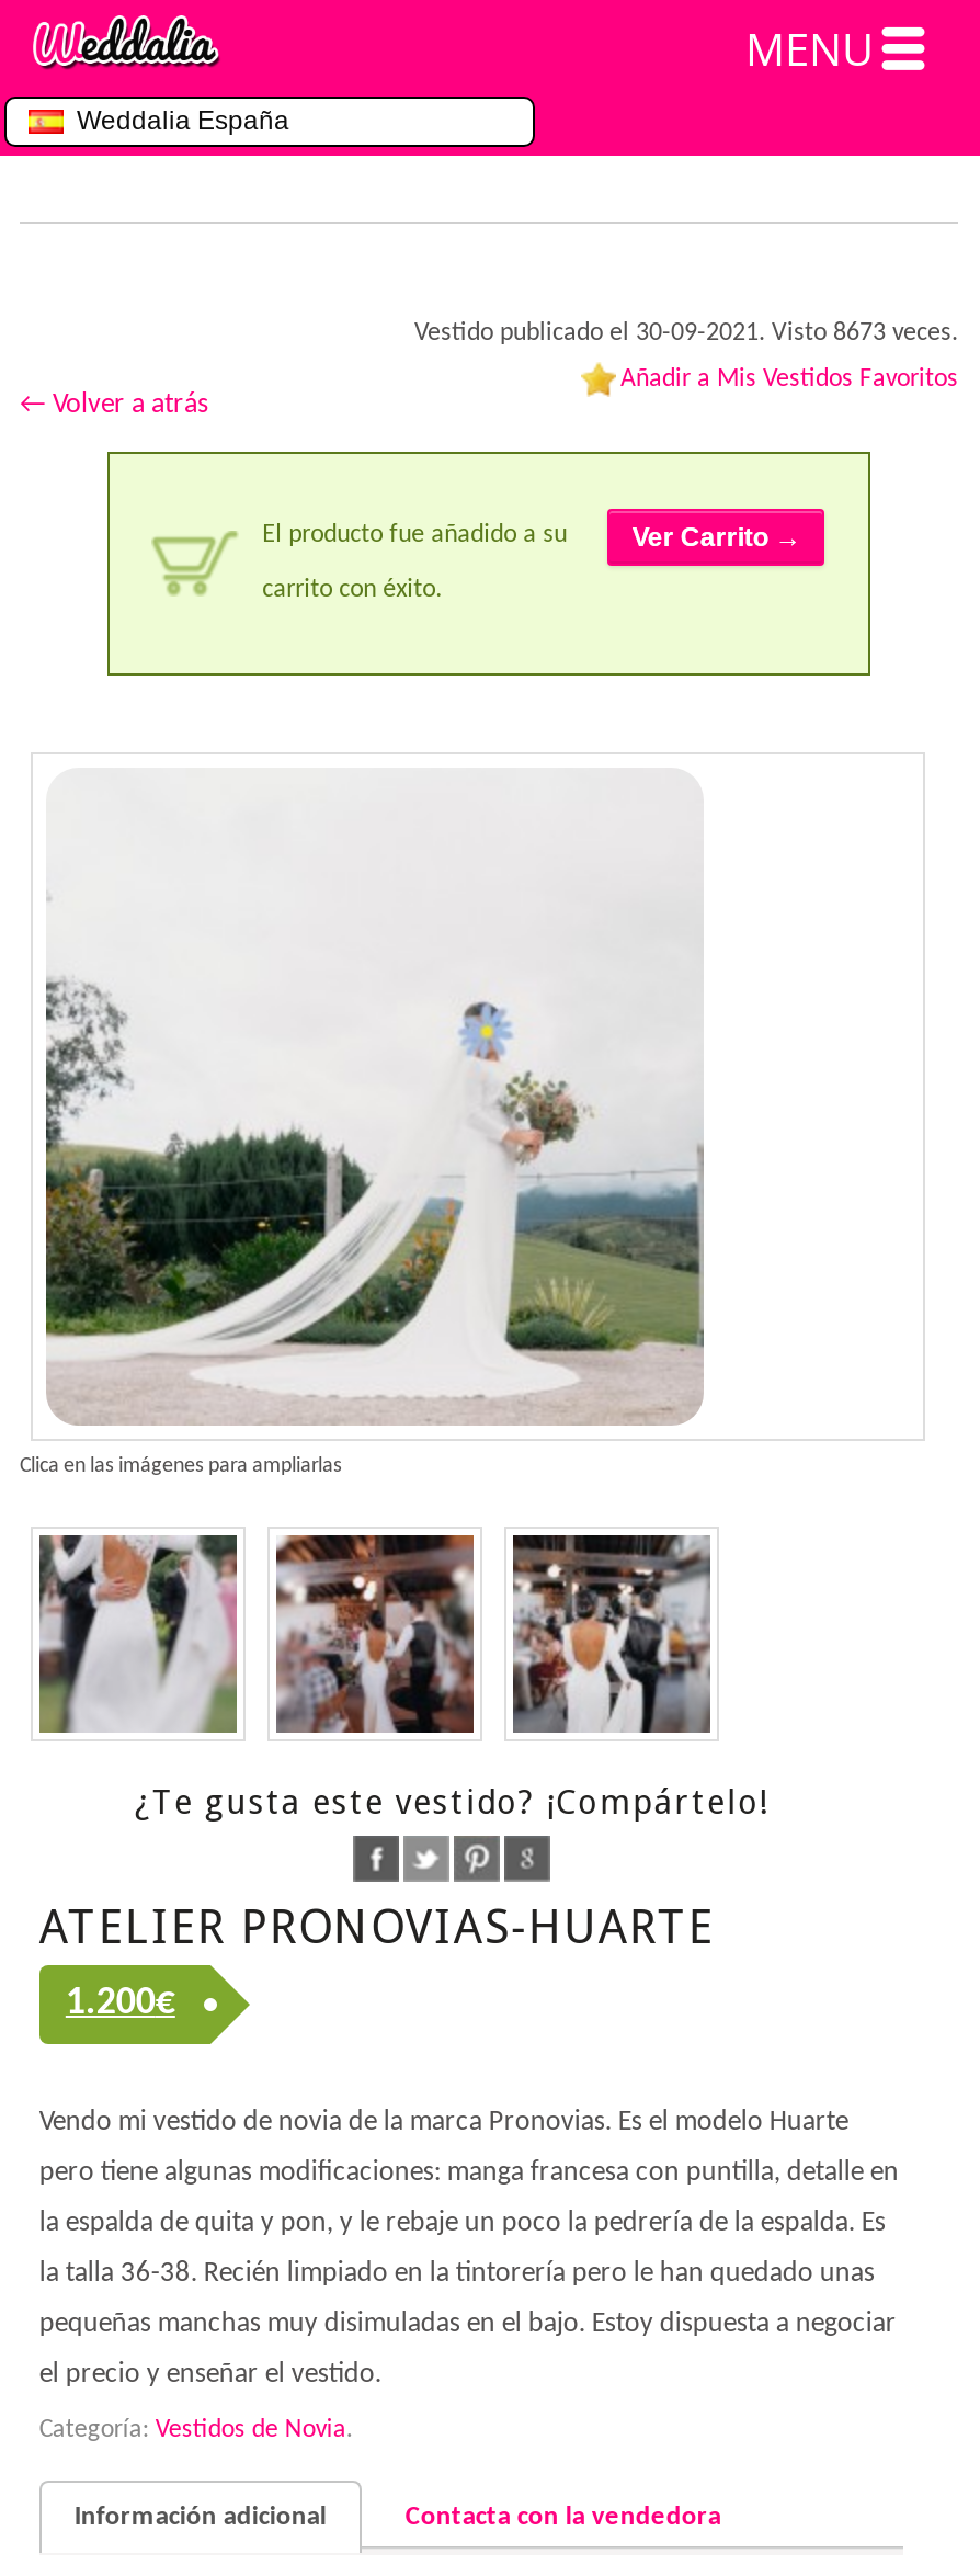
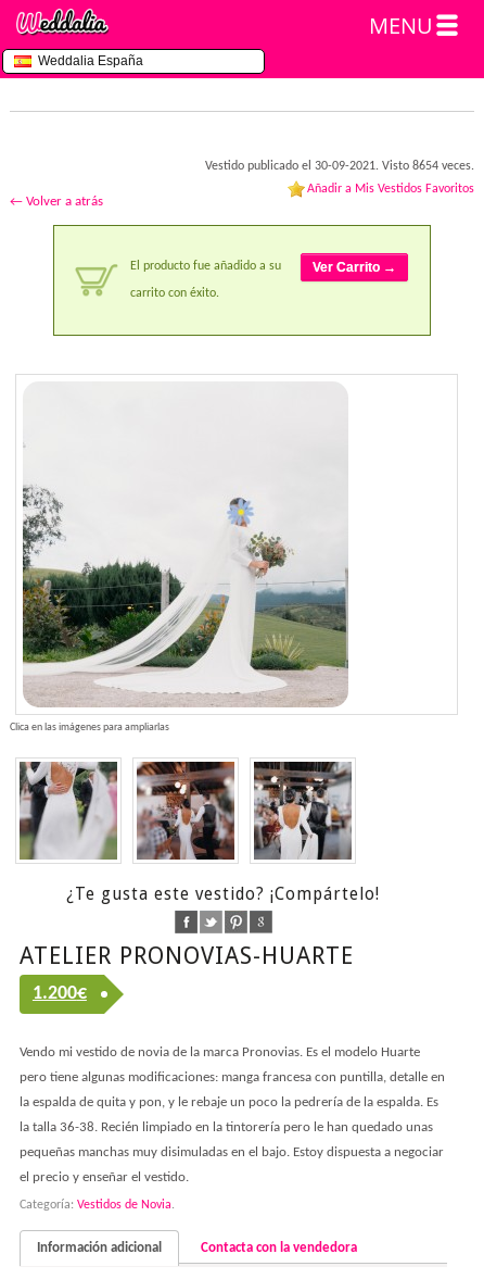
- Vestido publicado el 30-09-2021. Visto 8673 veces.
+ Vestido publicado el 30-09-2021. Visto 8654 veces.
